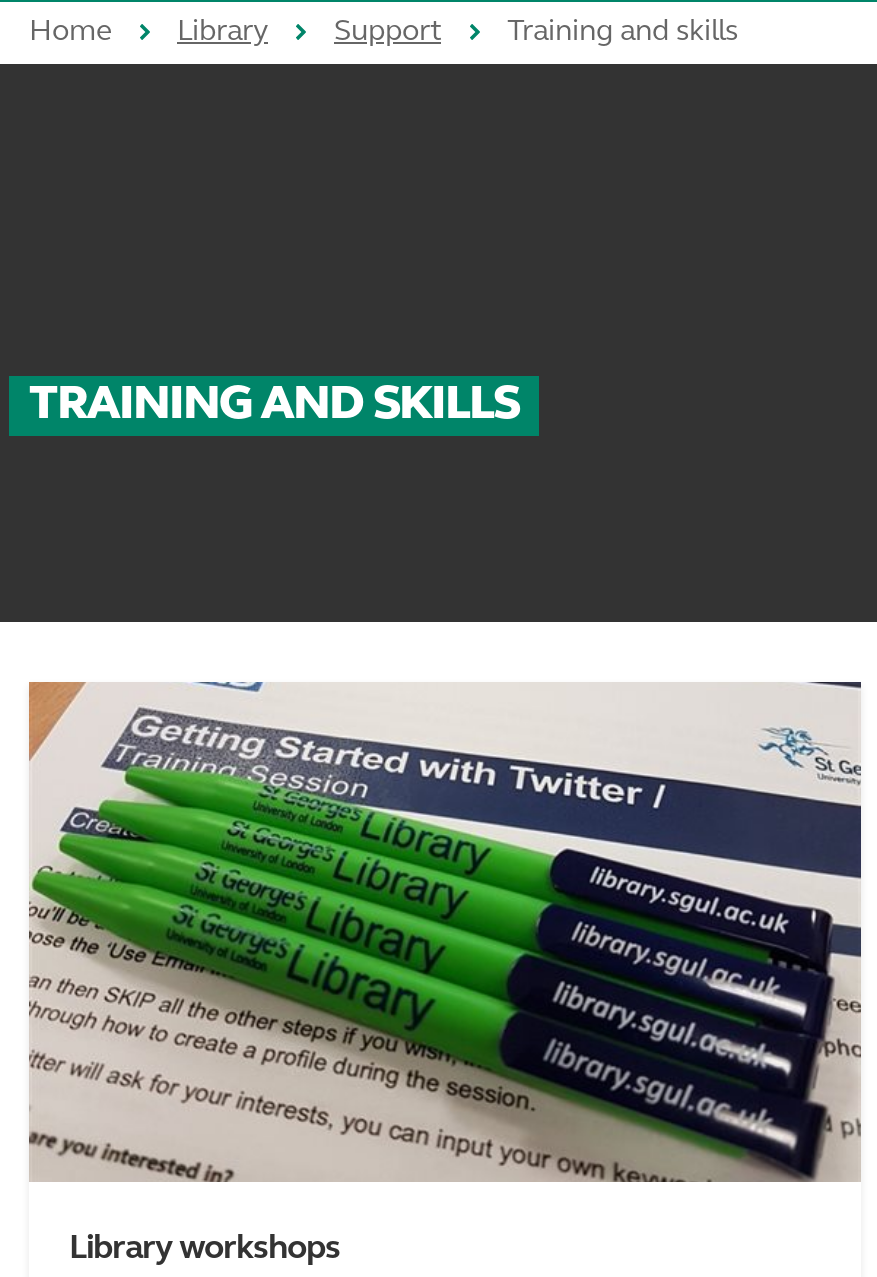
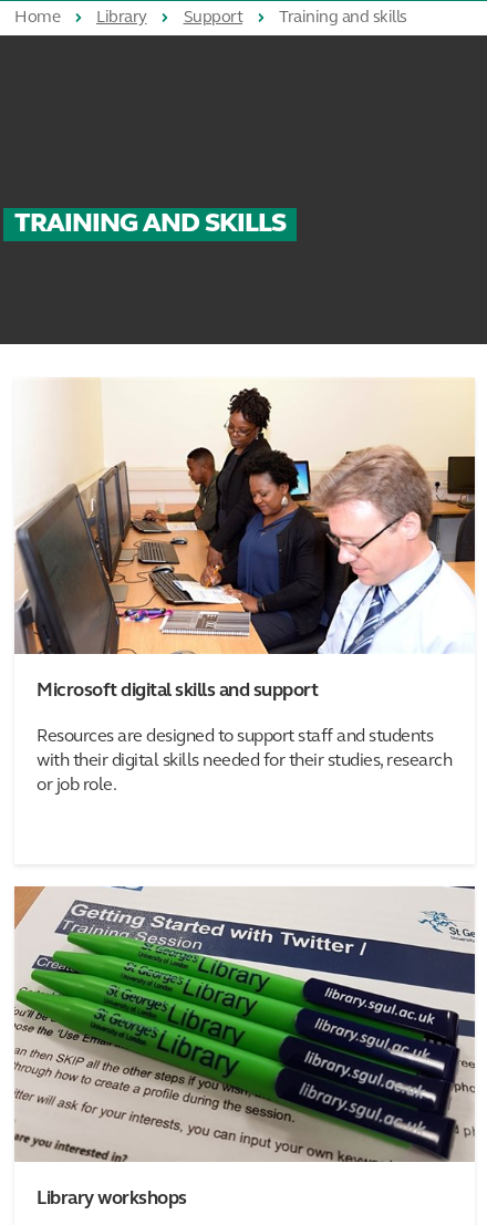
+ [image]
+ Microsoft digital skills and support
+ Resources are designed to support staff and students
+ with their digital skills needed for their studies, research
+ or job role.
